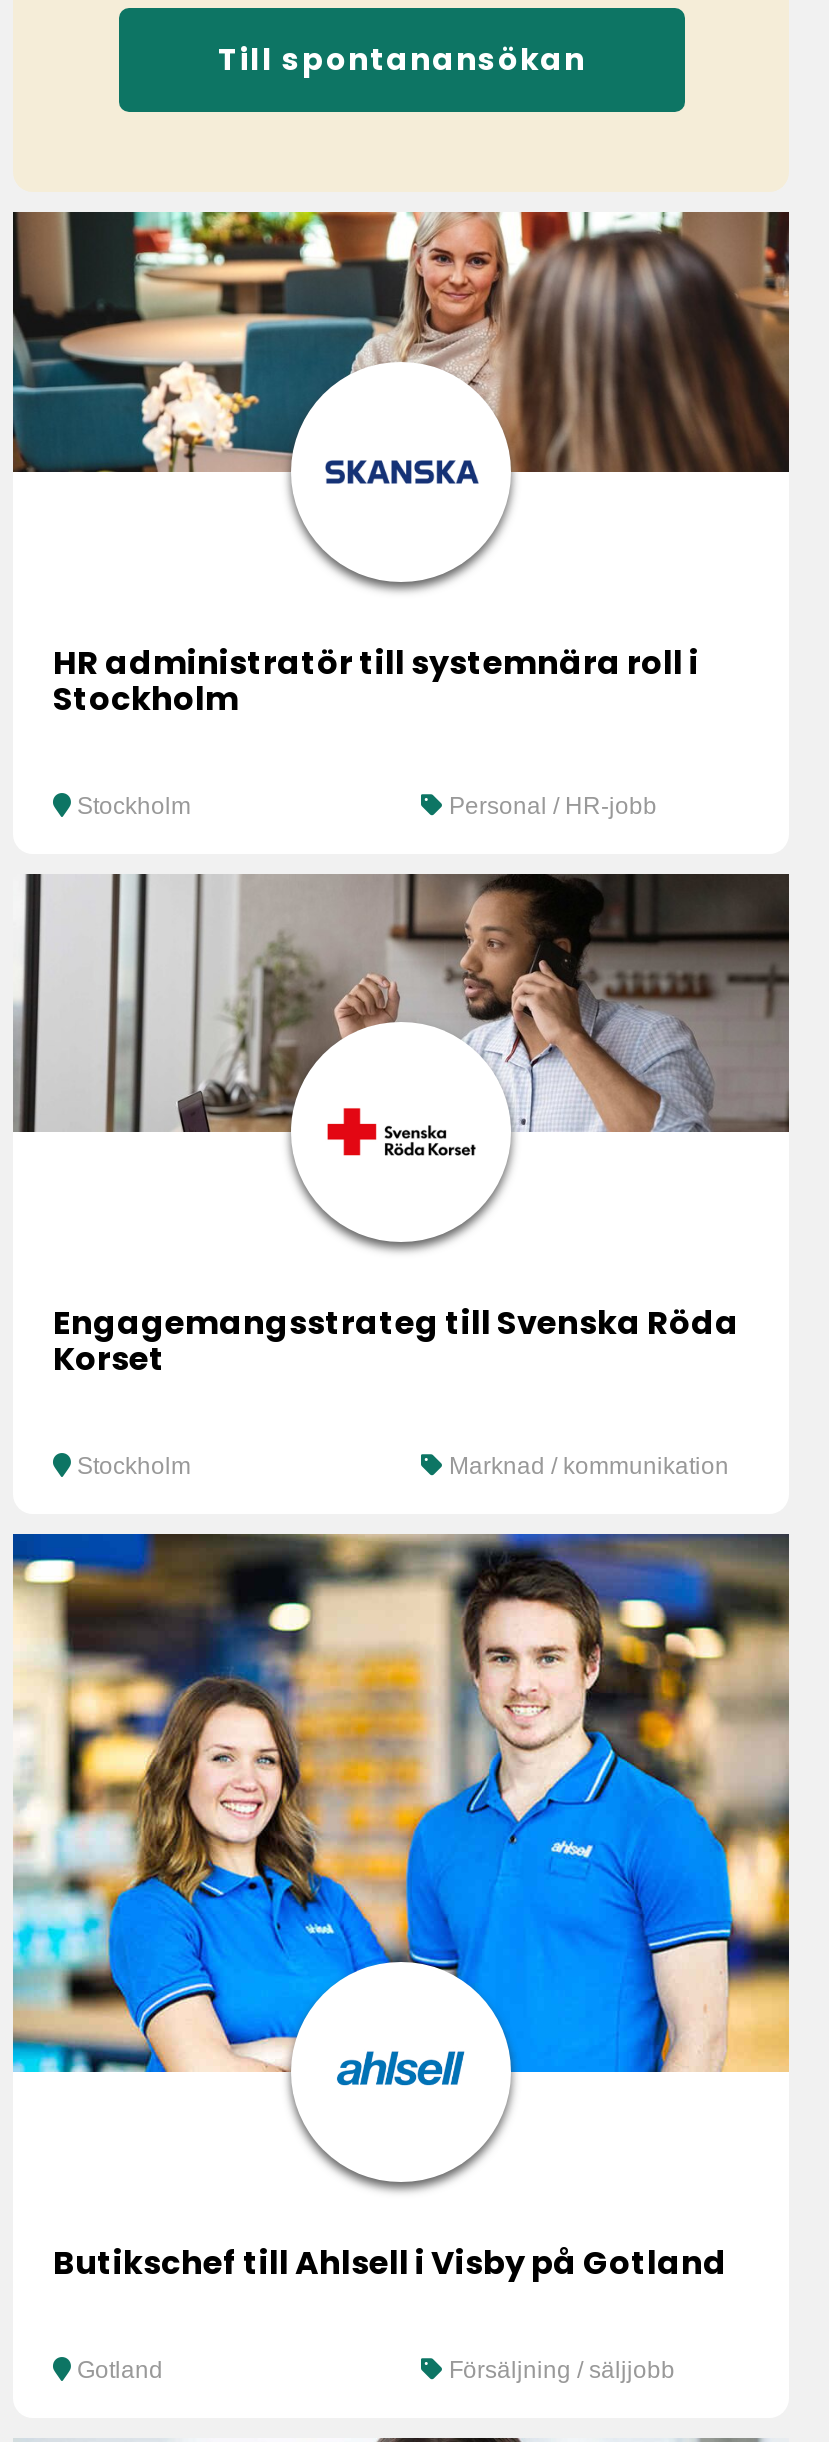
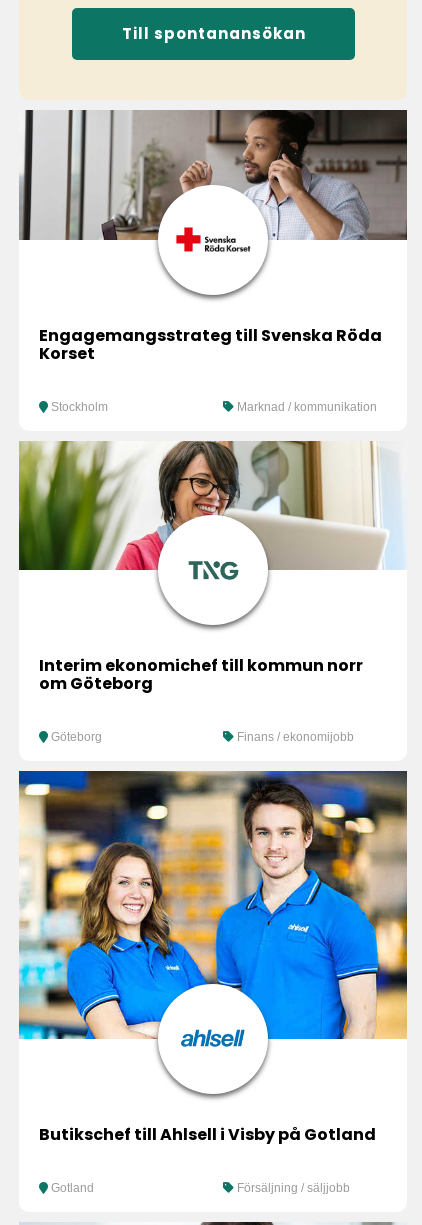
- [image]

- HR administratör till systemnära roll i
- Stockholm
- Stockholm
- Personal / HR-jobb

moved up: [image]

moved up: Engagemangsstrateg till Svenska Röda | Korset | Stockholm | Marknad / kommunikation

+ [image]

+ Interim ekonomichef till kommun norr
+ om Göteborg
+ Göteborg
+ Finans / ekonomijobb
